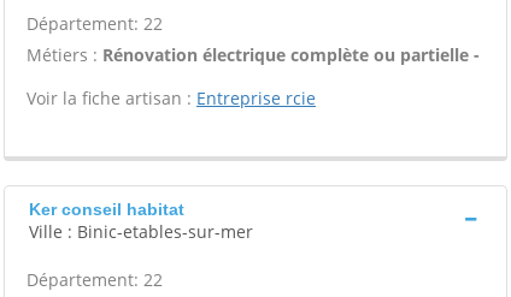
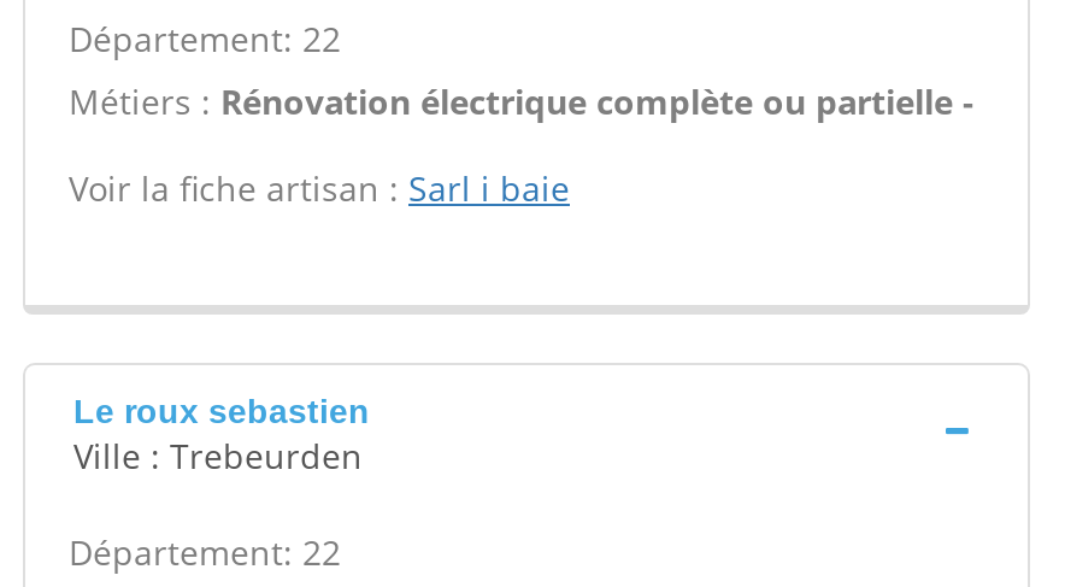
- Voir la fiche artisan : Entreprise rcie
+ Voir la fiche artisan : Sarl i baie

- Ker conseil habitat
- Ville : Binic-etables-sur-mer
+ Le roux sebastien
+ Ville : Trebeurden
